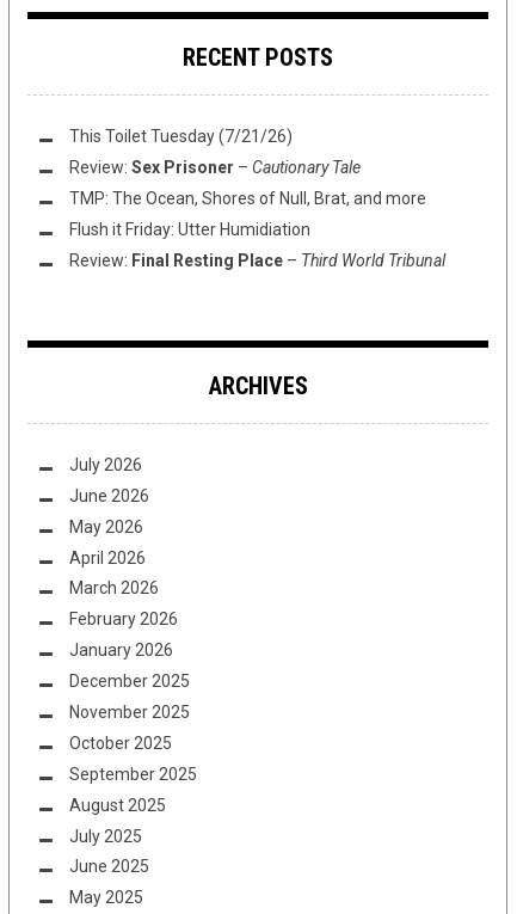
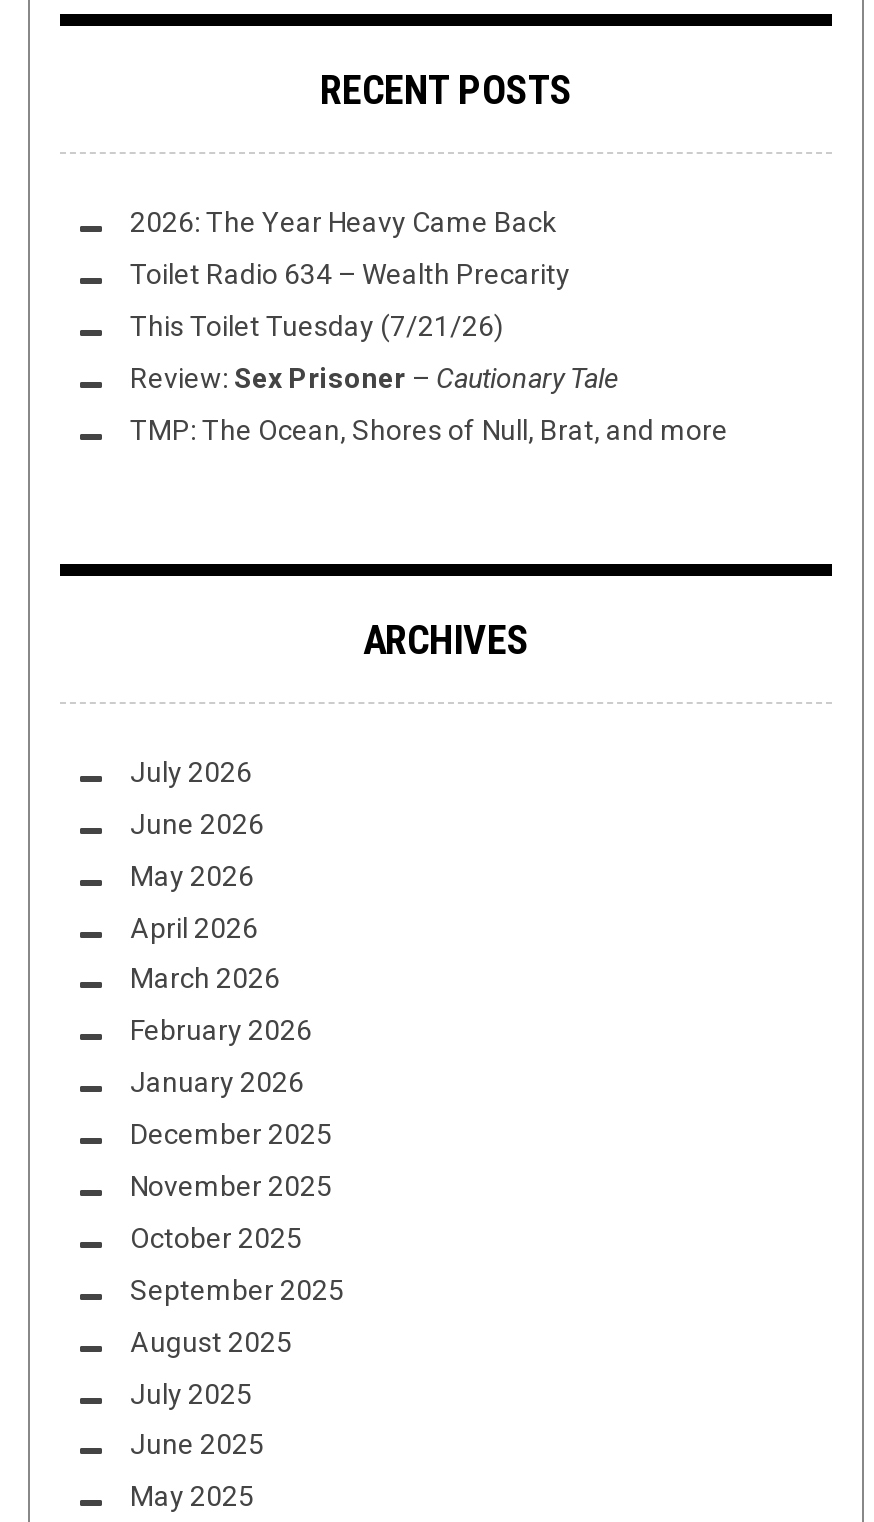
+ 2026: The Year Heavy Came Back
+ Toilet Radio 634 – Wealth Precarity

moved down: This Toilet Tuesday (7/21/26) | Review: Sex Prisoner – Cautionary Tale | TMP: The Ocean, Shores of Null, Brat, and more

- Flush it Friday: Utter Humidiation
- Review: Final Resting Place – Third World Tribunal
